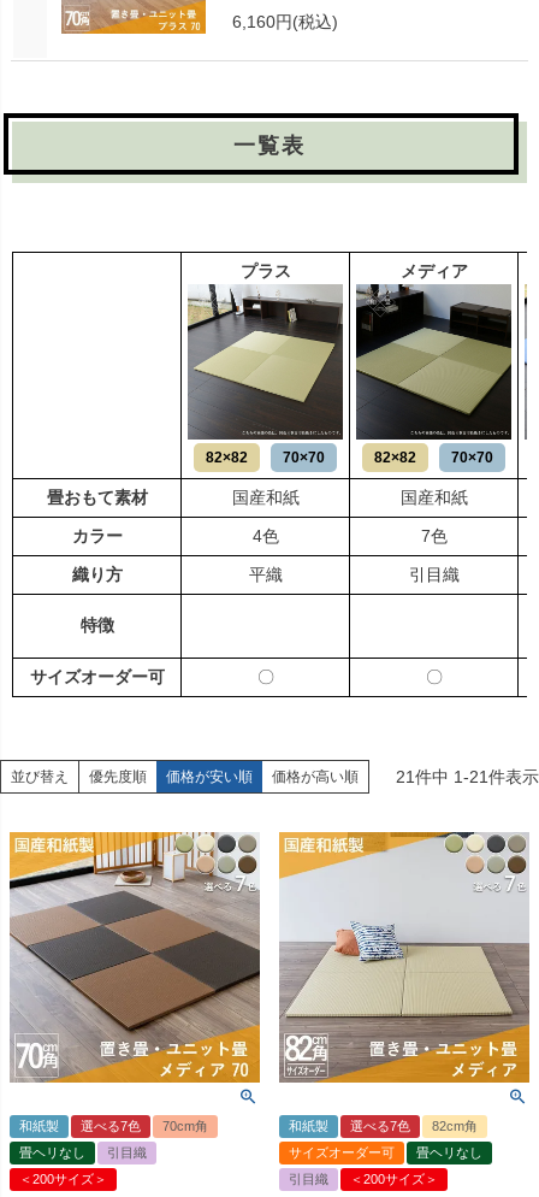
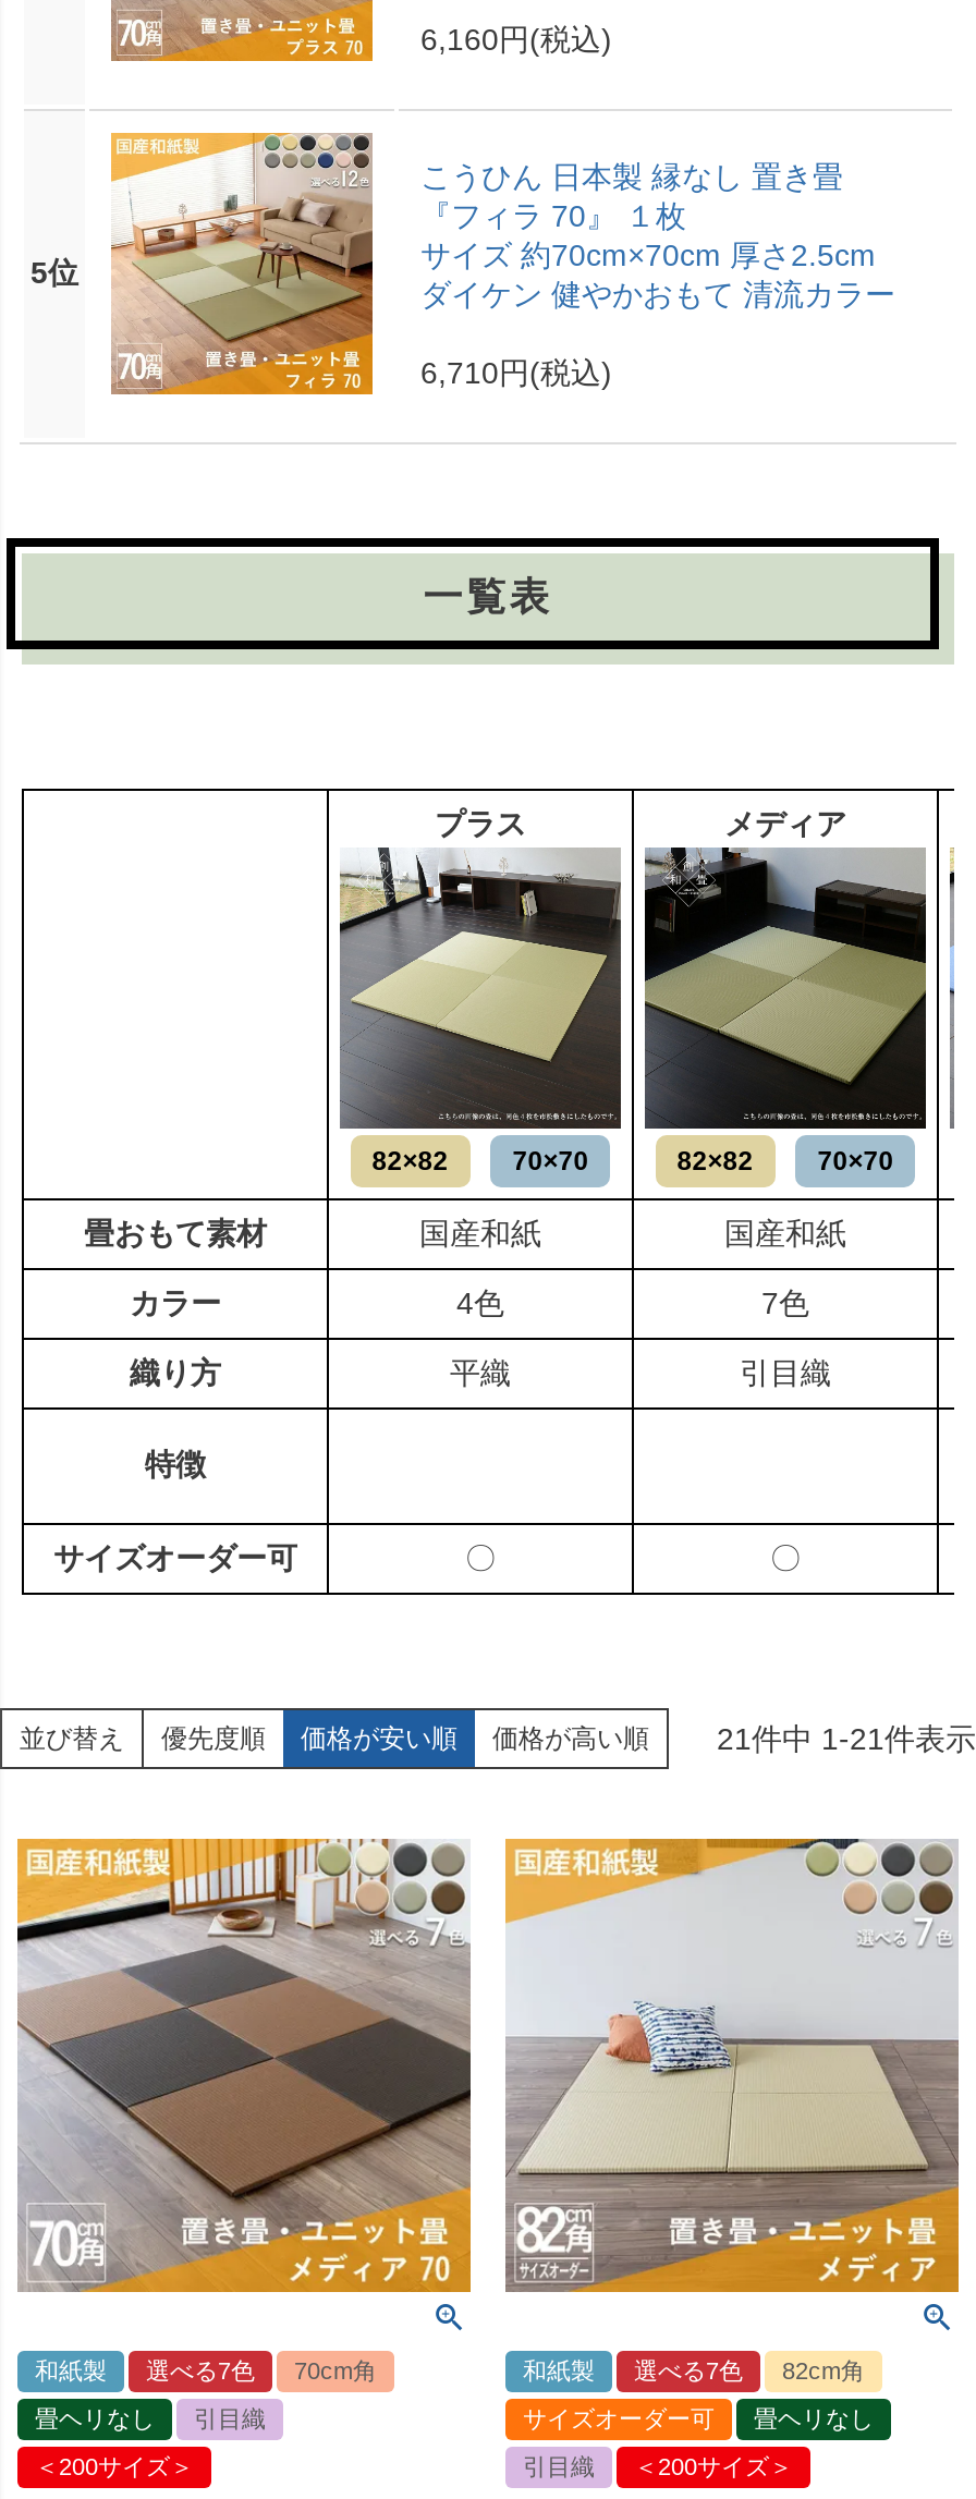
+ [image]
+ 5位

+ こうひん 日本製 縁なし 置き畳
+ 『フィラ 70』 １枚
+ サイズ 約70cm×70cm 厚さ2.5cm
+ ダイケン 健やかおもて 清流カラー
+ 6,710円(税込)
